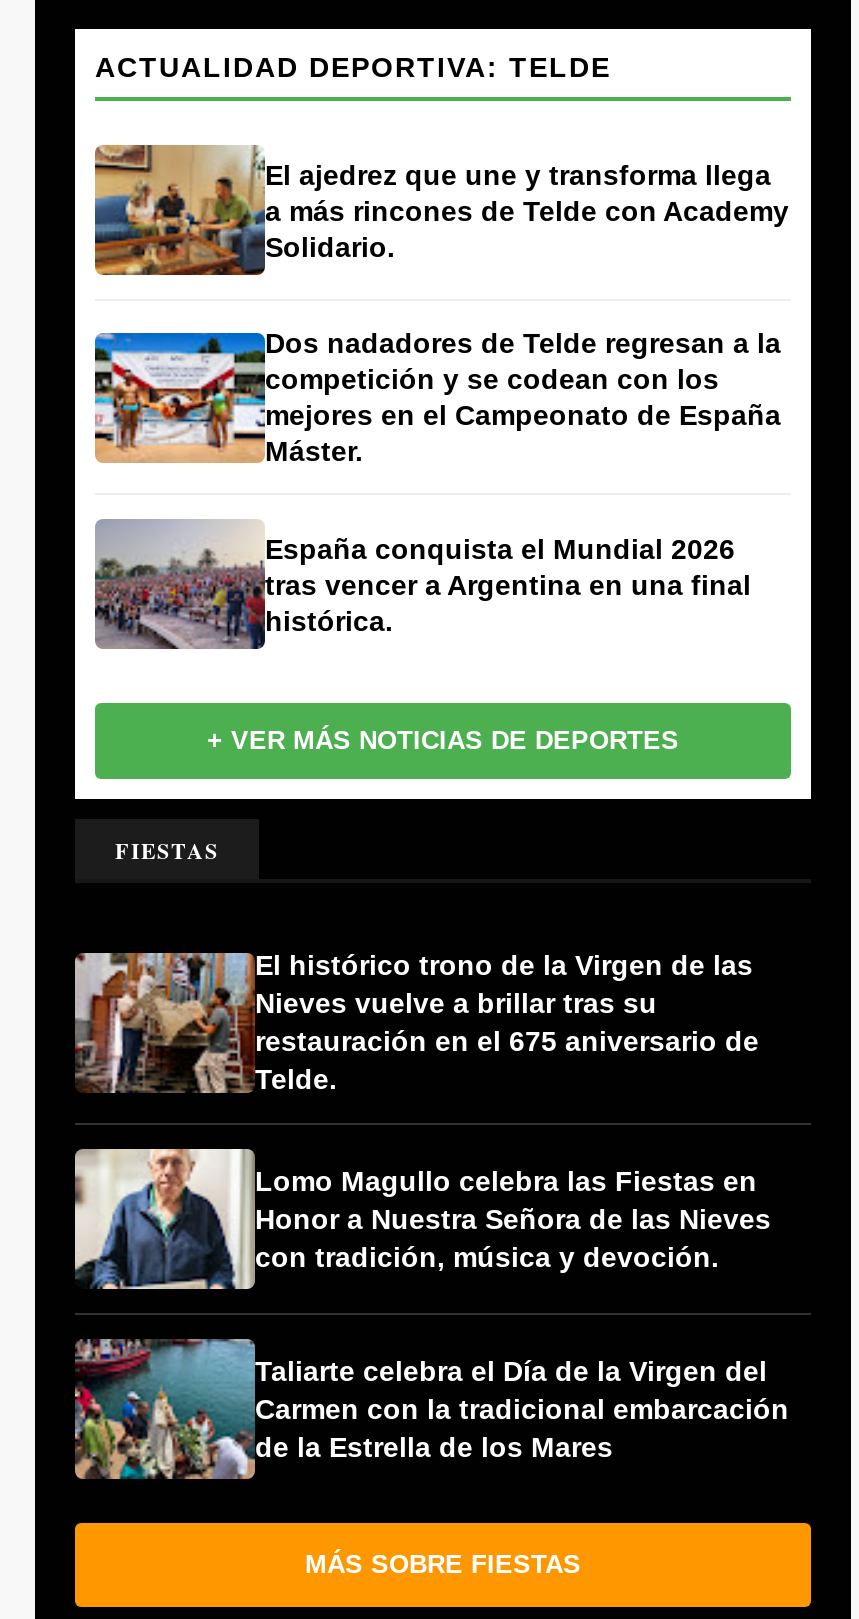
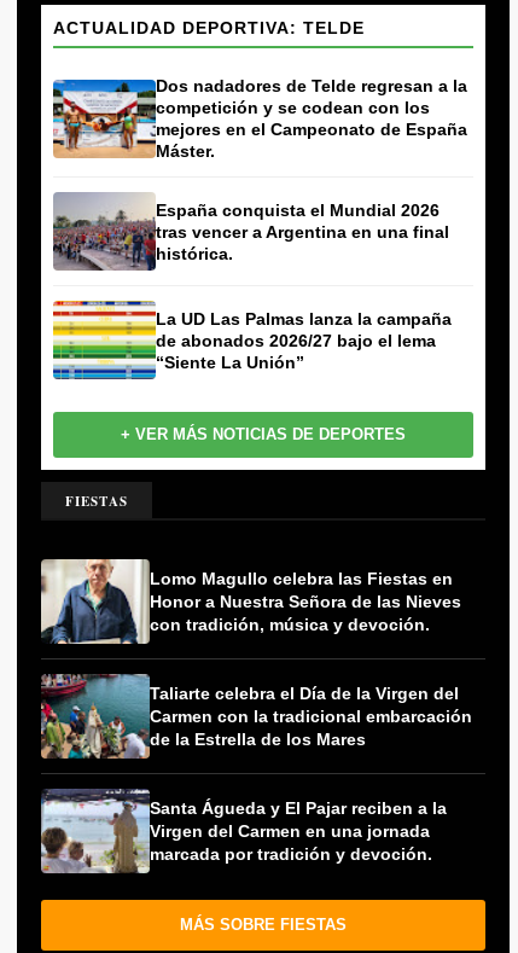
- [image]
- El ajedrez que une y transforma llega
- a más rincones de Telde con Academy
- Solidario.

moved up: [image] | Dos nadadores de Telde regresan a la | competición y se codean con los | mejores en el Campeonato de España | Máster. | España conquista el Mundial 2026 | tras vencer a Argentina en una final | histórica.

+ [image]
+ La UD Las Palmas lanza la campaña
+ de abonados 2026/27 bajo el lema
+ “Siente La Unión”

- [image]
- El histórico trono de la Virgen de las
- Nieves vuelve a brillar tras su
- restauración en el 675 aniversario de
- Telde.

moved up: [image] | Lomo Magullo celebra las Fiestas en | Honor a Nuestra Señora de las Nieves | con tradición, música y devoción. | Taliarte celebra el Día de la Virgen del | Carmen con la tradicional embarcación | de la Estrella de los Mares

+ [image]
+ Santa Águeda y El Pajar reciben a la
+ Virgen del Carmen en una jornada
+ marcada por tradición y devoción.
